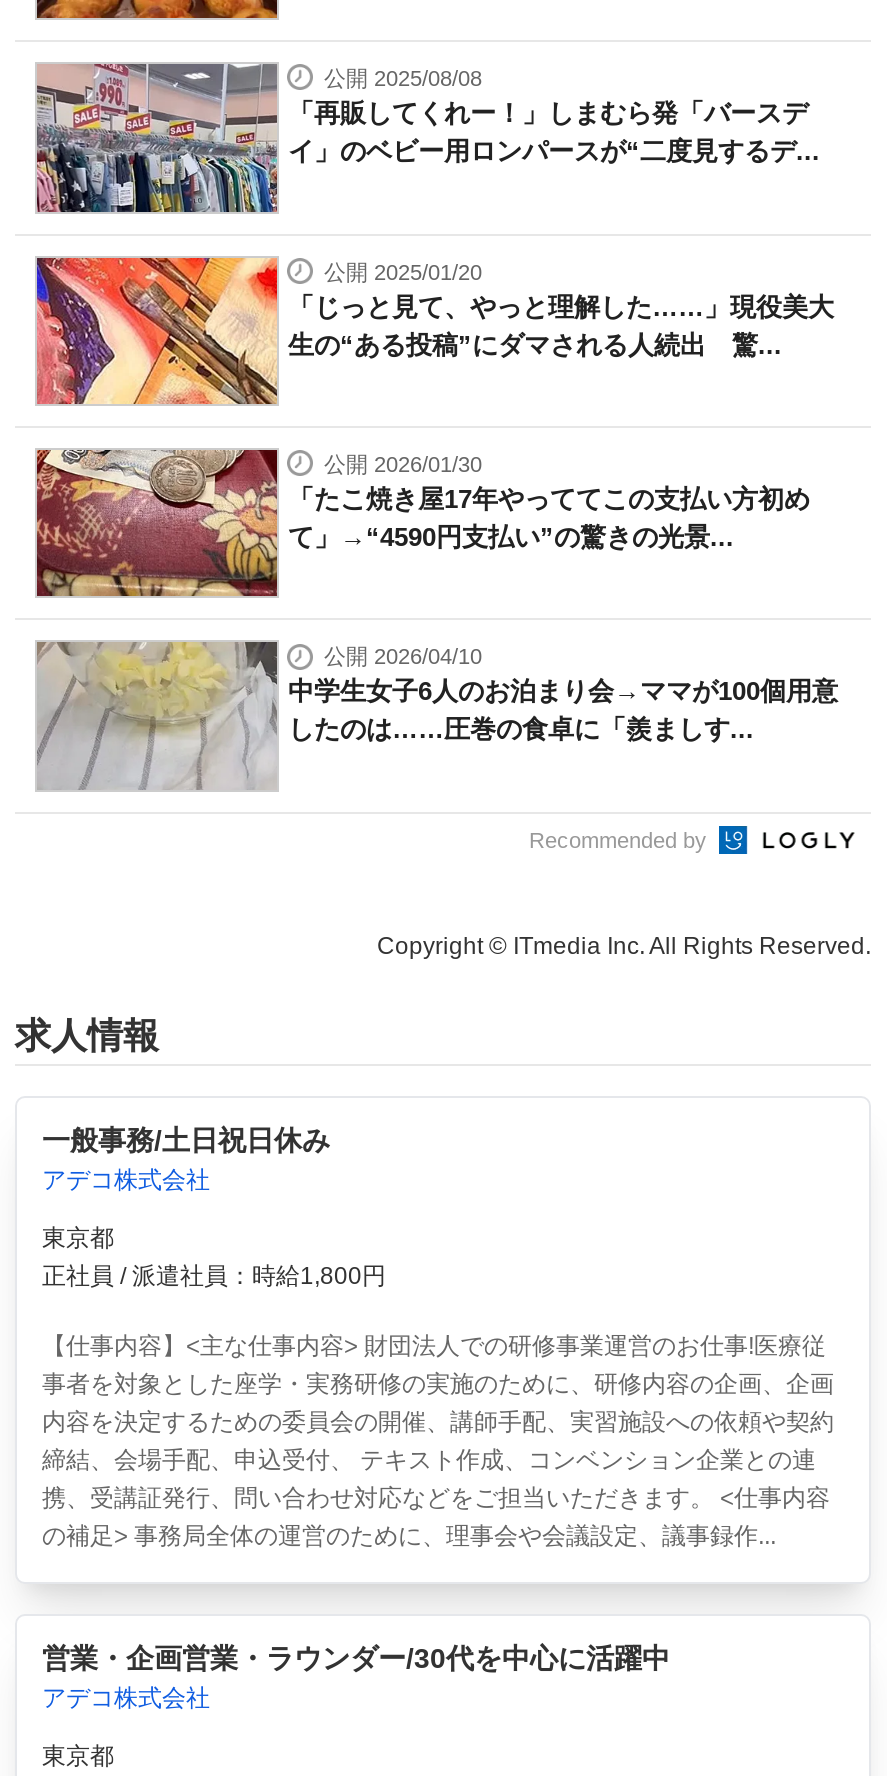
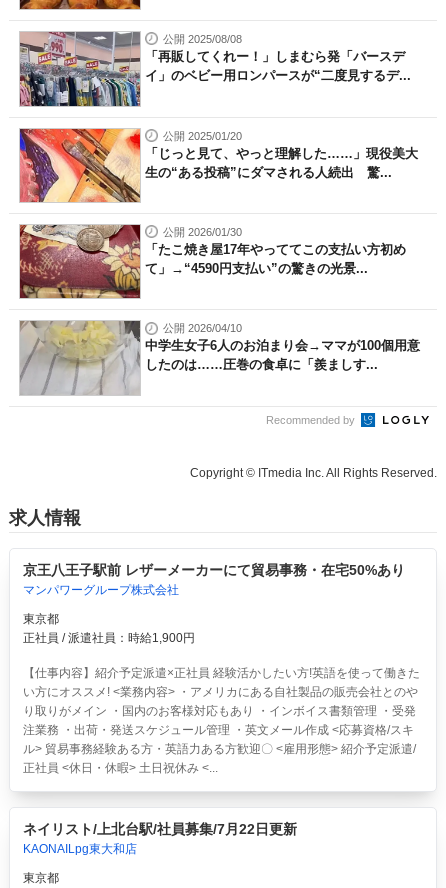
- 一般事務/土日祝日休み
- アデコ株式会社
+ 京王八王子駅前 レザーメーカーにて貿易事務・在宅50%あり
+ マンパワーグループ株式会社

- 正社員 / 派遣社員：時給1,800円
+ 正社員 / 派遣社員：時給1,900円

- 【仕事内容】<主な仕事内容> 財団法人での研修事業運営のお仕事!医療従
- 事者を対象とした座学・実務研修の実施のために、研修内容の企画、企画
- 内容を決定するための委員会の開催、講師手配、実習施設への依頼や契約
- 締結、会場手配、申込受付、 テキスト作成、コンベンション企業との連
- 携、受講証発行、問い合わせ対応などをご担当いただきます。 <仕事内容
- の補足> 事務局全体の運営のために、理事会や会議設定、議事録作...
+ 【仕事内容】紹介予定派遣×正社員 経験活かしたい方!英語を使って働きた
+ い方にオススメ! <業務内容> ・アメリカにある自社製品の販売会社とのや
+ り取りがメイン ・国内のお客様対応もあり ・インボイス書類管理 ・受発
+ 注業務 ・出荷・発送スケジュール管理 ・英文メール作成 <応募資格/スキ
+ ル> 貿易事務経験ある方・英語力ある方歓迎〇 <雇用形態> 紹介予定派遣/
+ 正社員 <休日・休暇> 土日祝休み <...

- 営業・企画営業・ラウンダー/30代を中心に活躍中
- アデコ株式会社
+ ネイリスト/上北台駅/社員募集/7月22日更新
+ KAONAILpg東大和店
